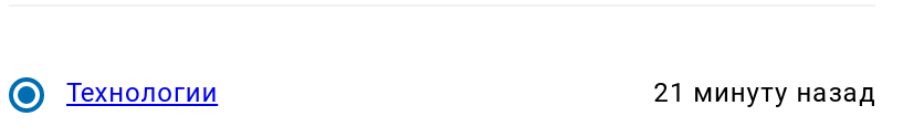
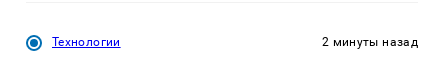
- 21 минуту назад
+ 2 минуты назад
